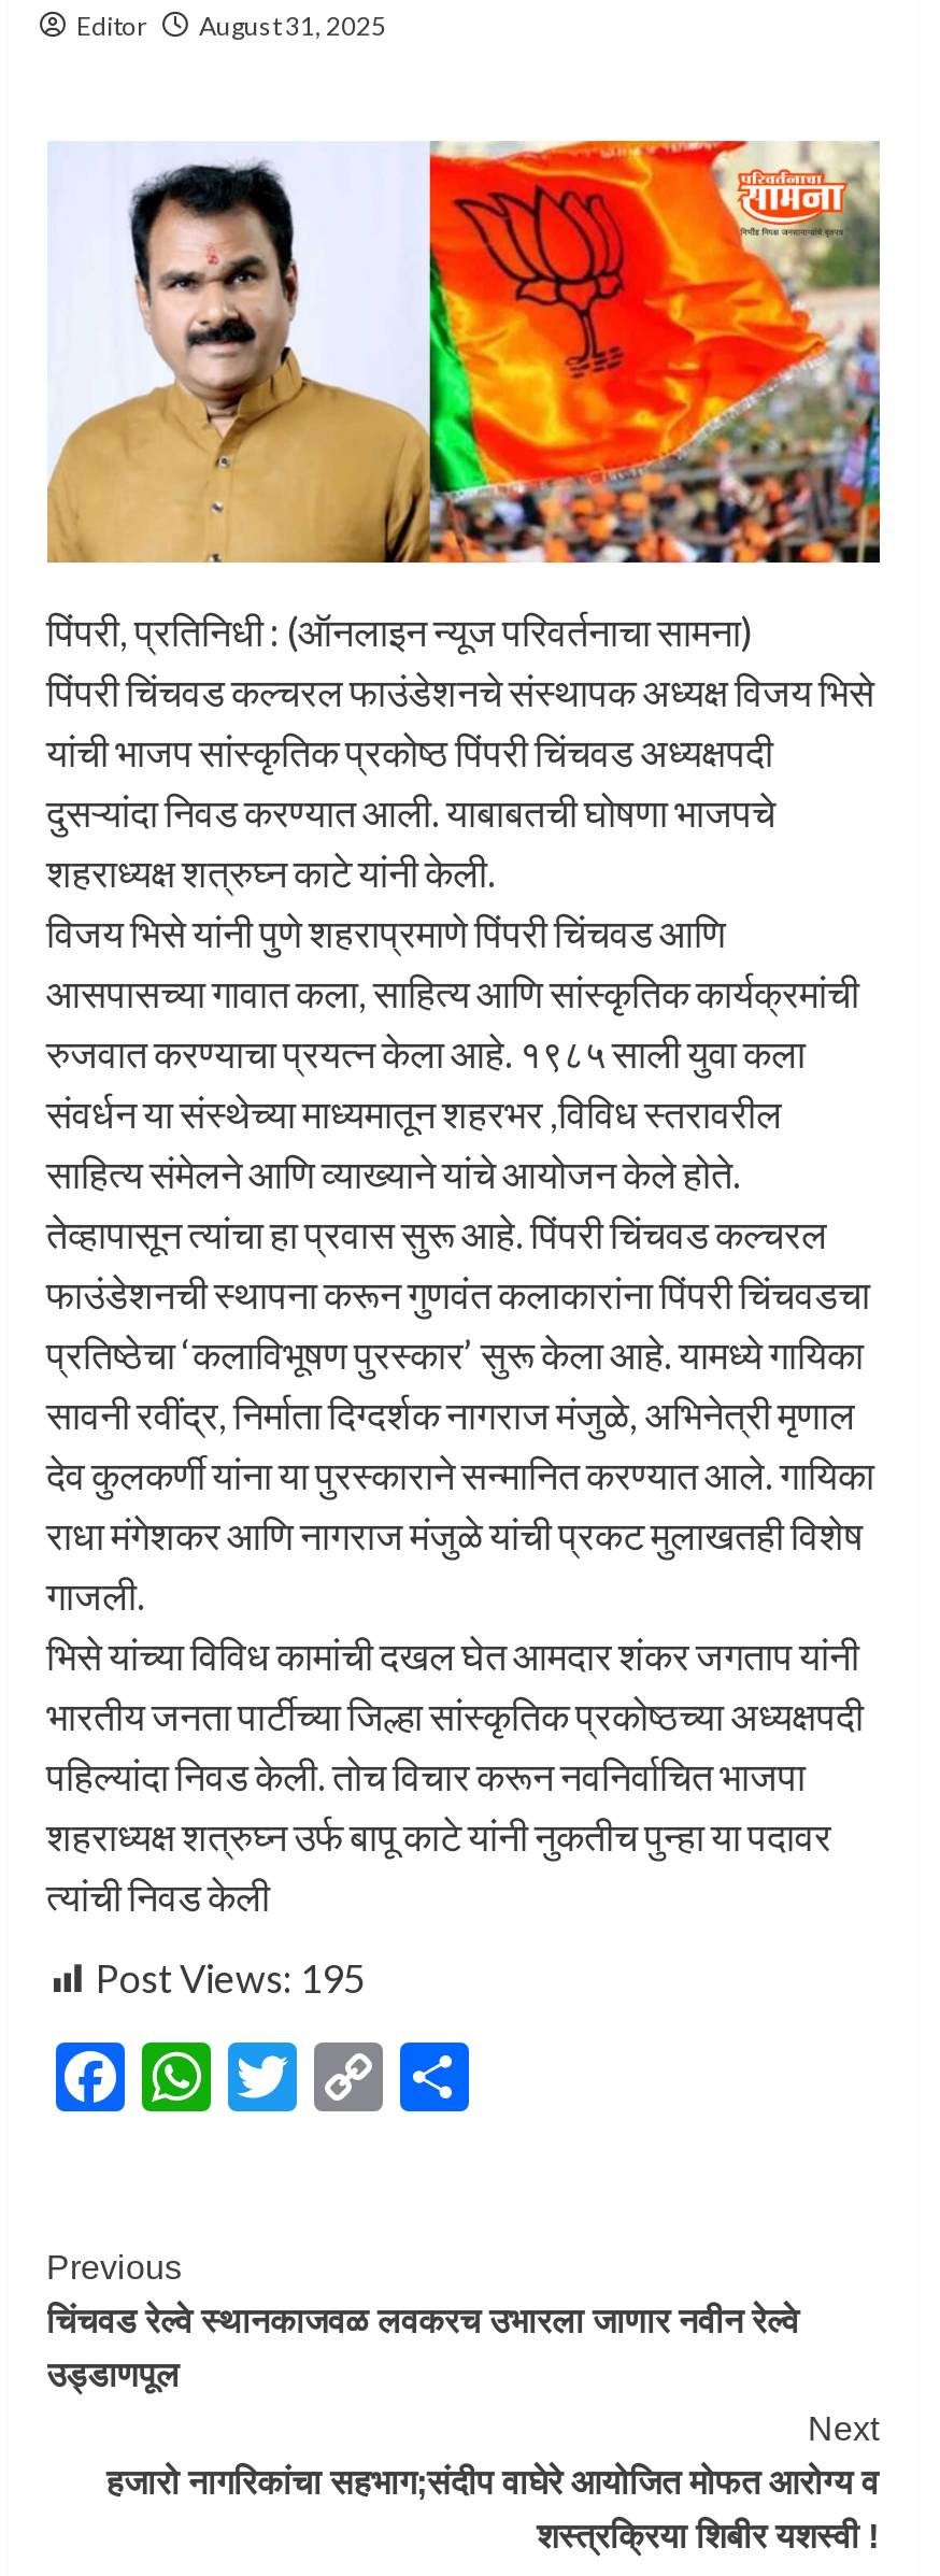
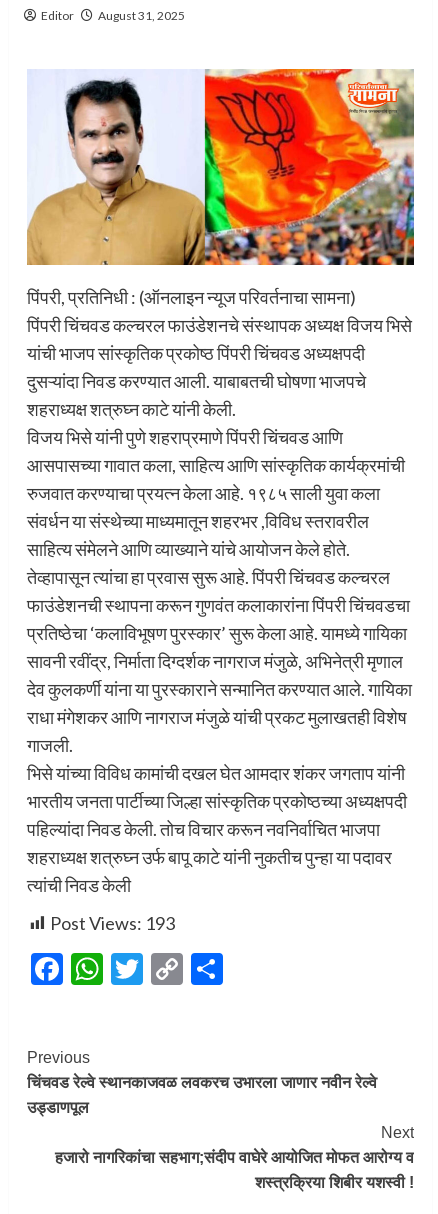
- Post Views: 195
+ Post Views: 193
